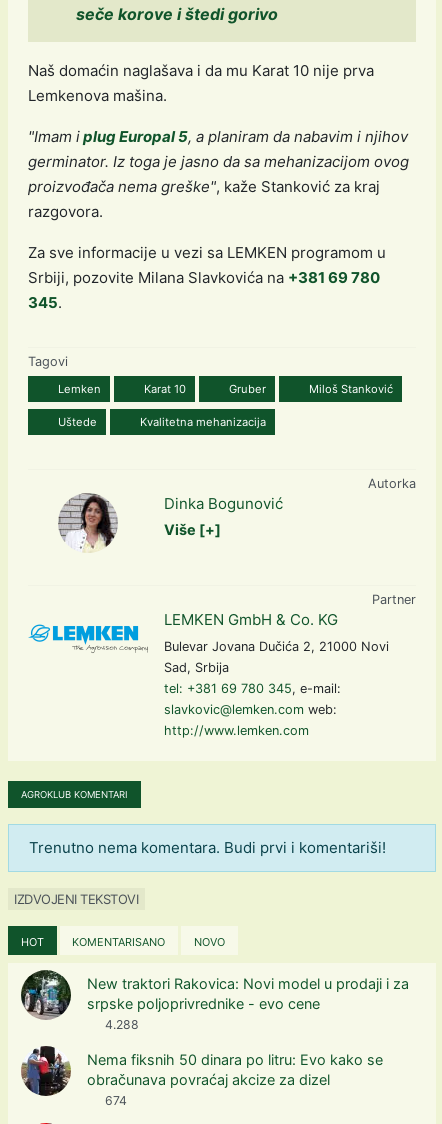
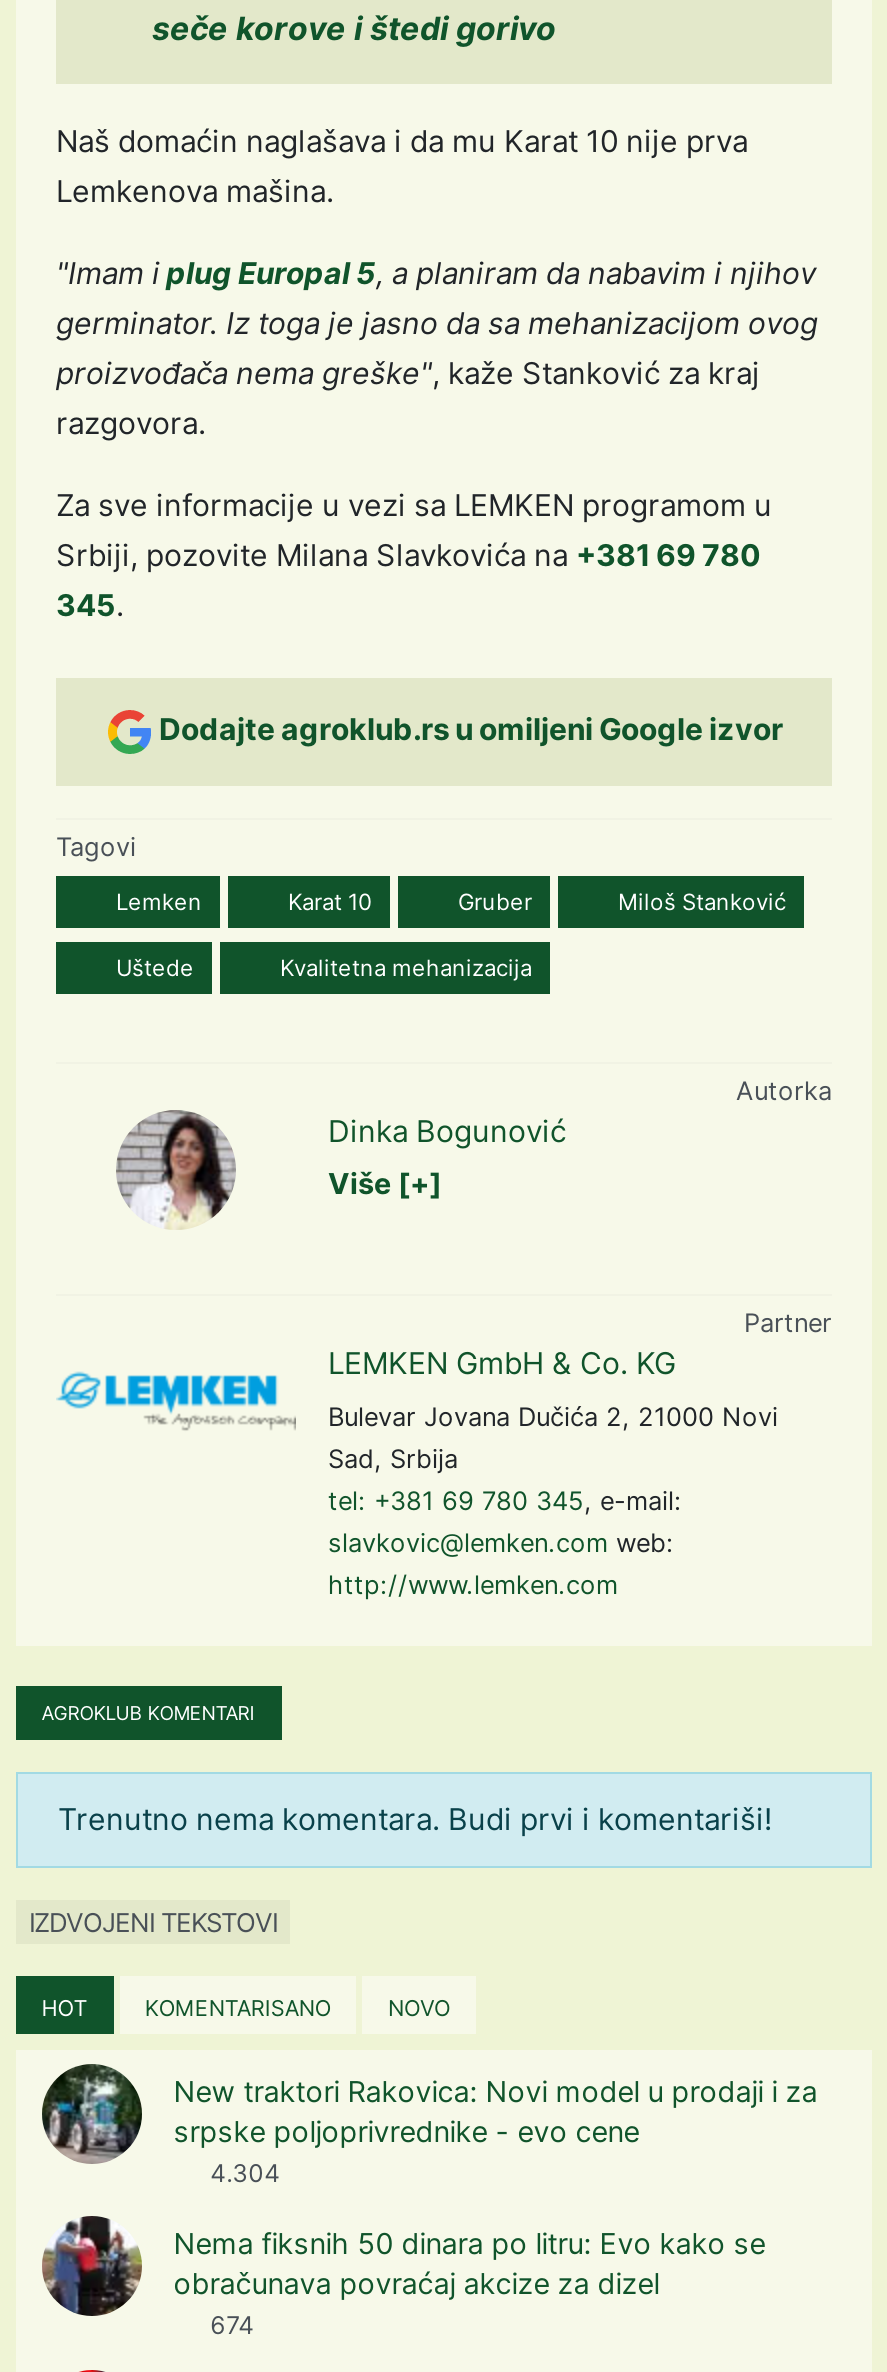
+ Dodajte agroklub.rs u omiljeni Google izvor

- 4.288
+ 4.304
